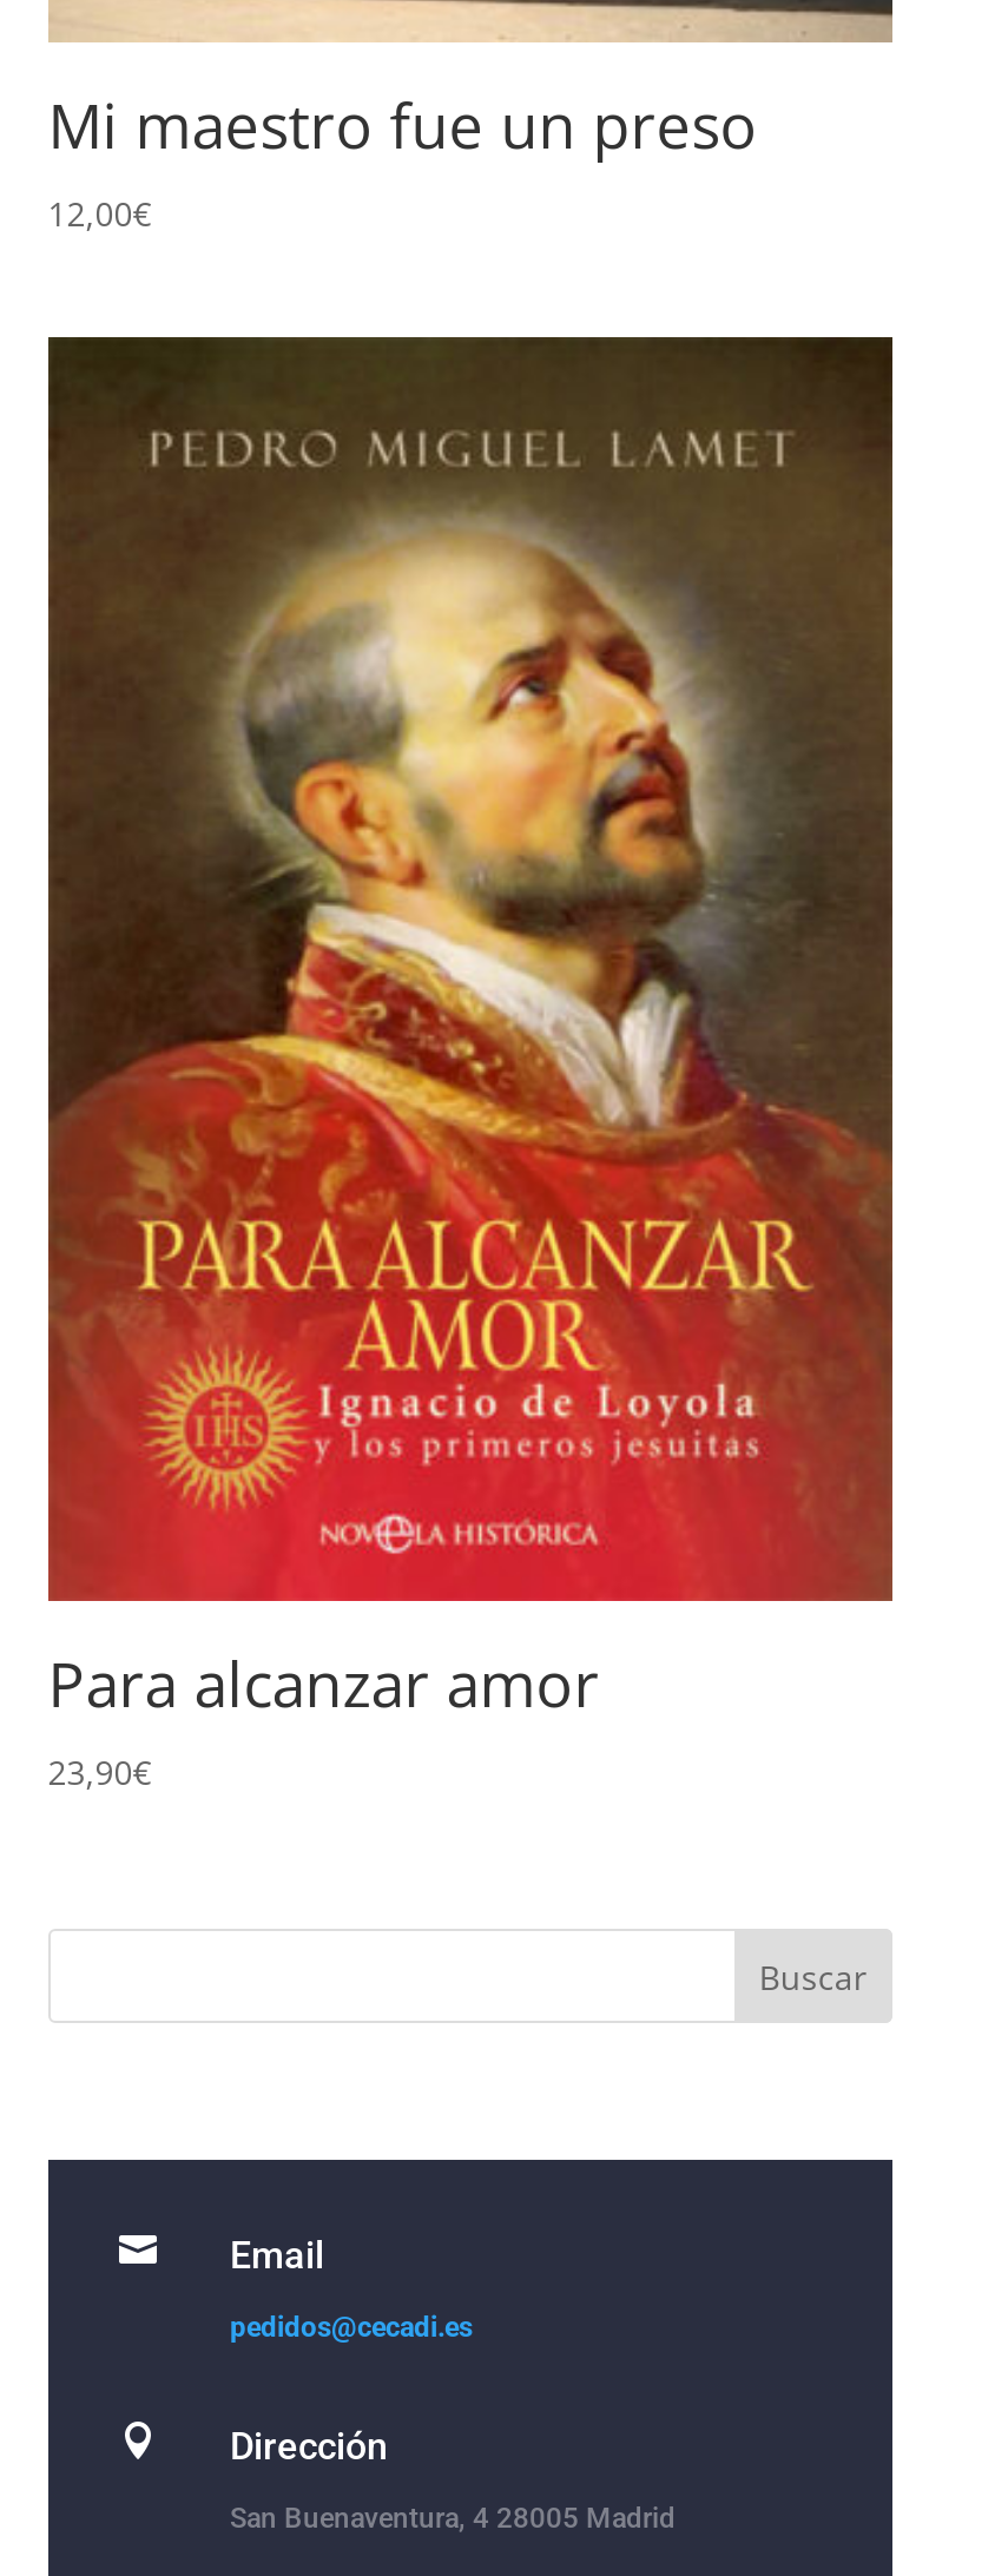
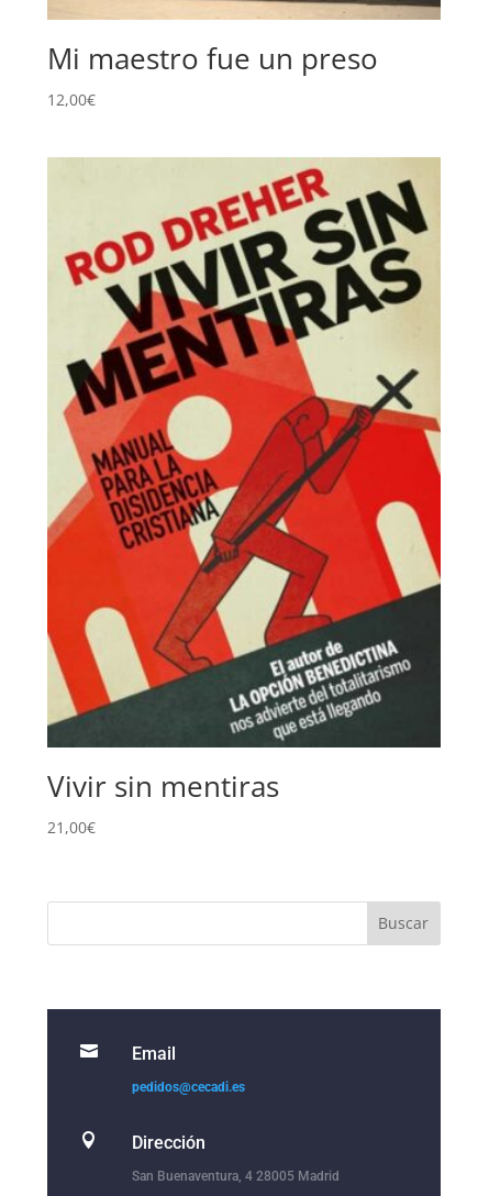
- [image]
- Para alcanzar amor
- 23,90€
+ [image]
+ Vivir sin mentiras
+ 21,00€
